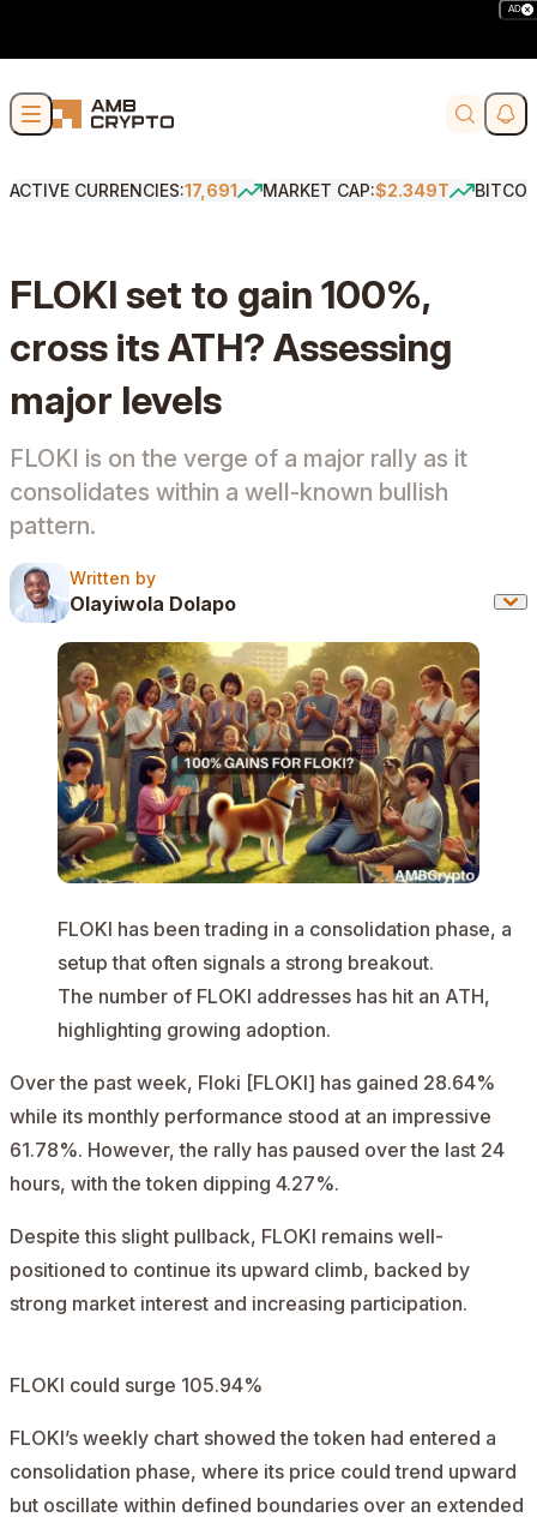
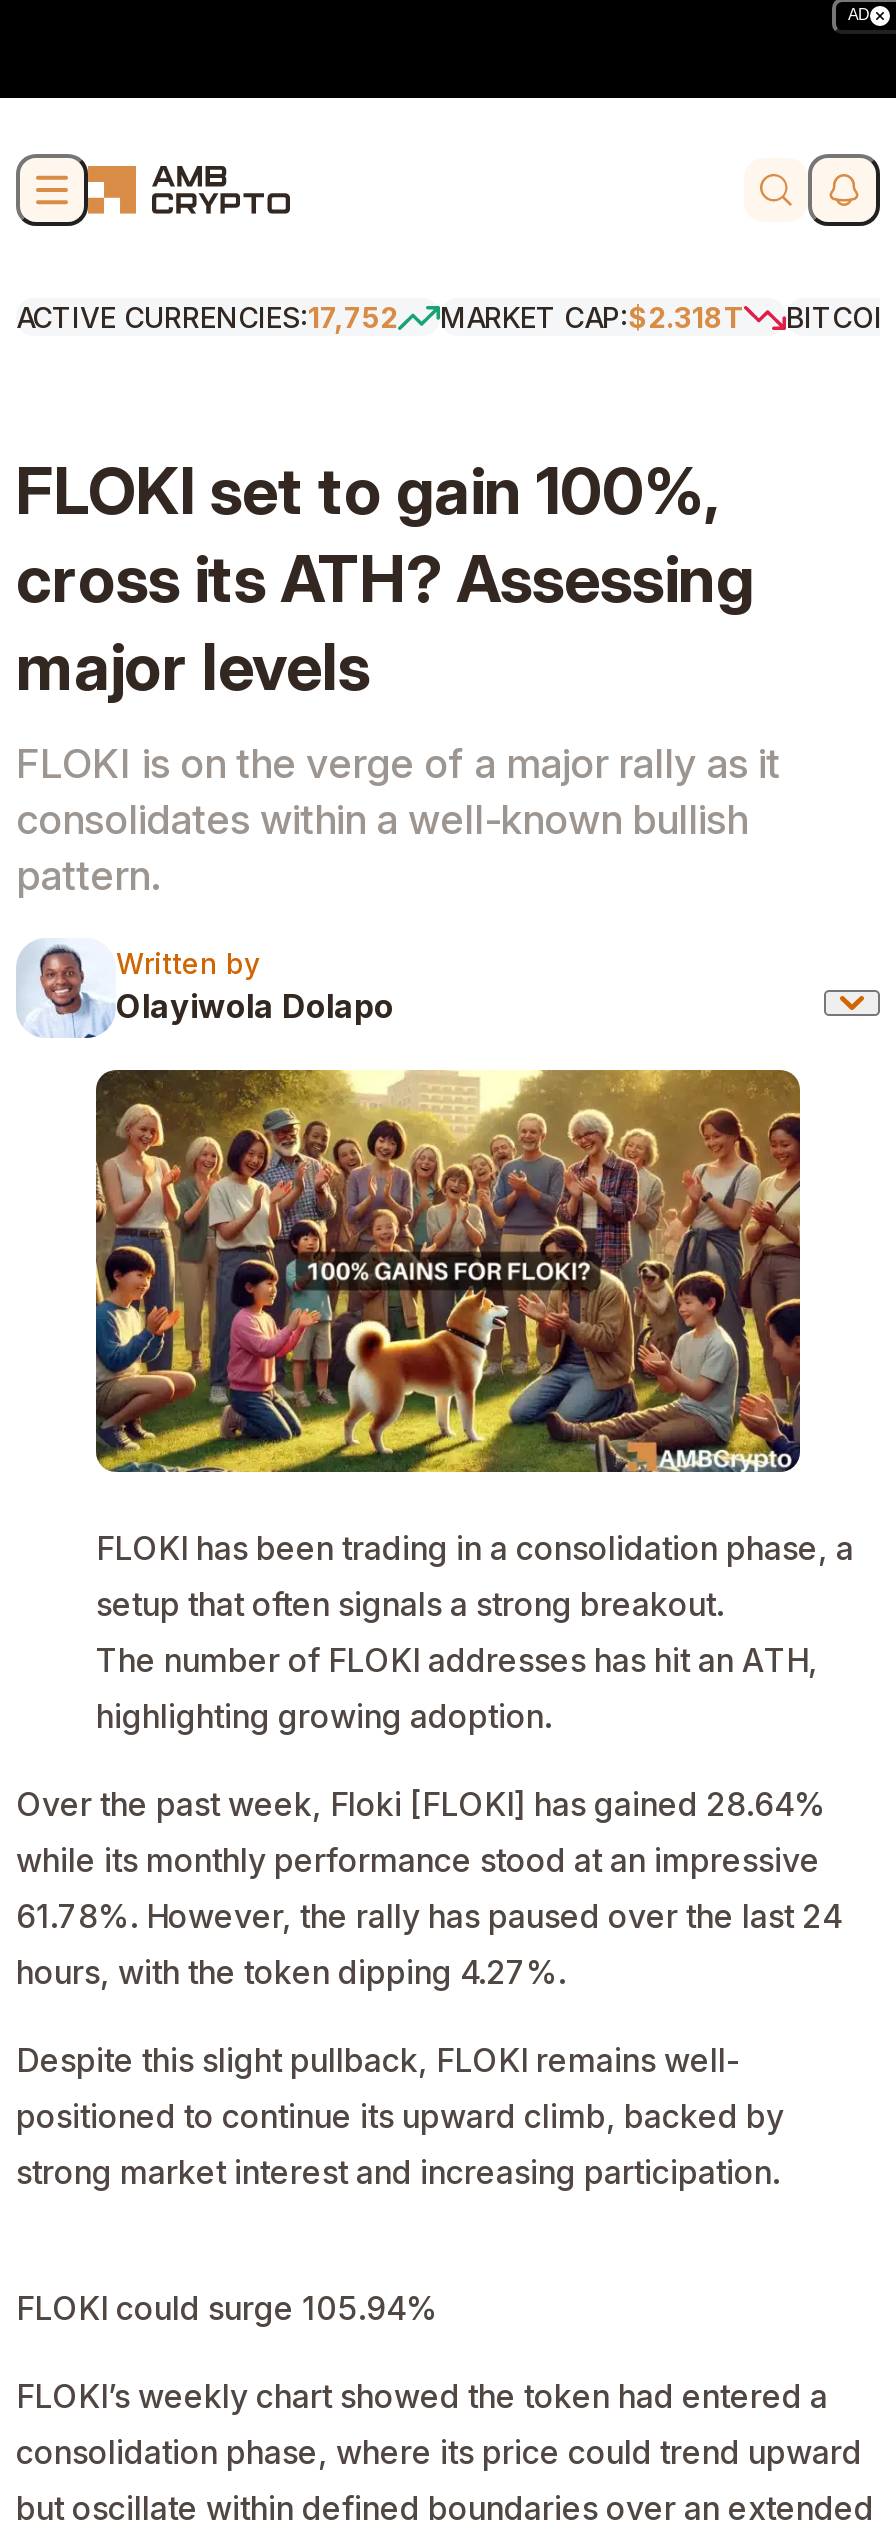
- ACTIVE CURRENCIES:17,691
+ ACTIVE CURRENCIES:17,752

- MARKET CAP:$2.349T
+ MARKET CAP:$2.318T
